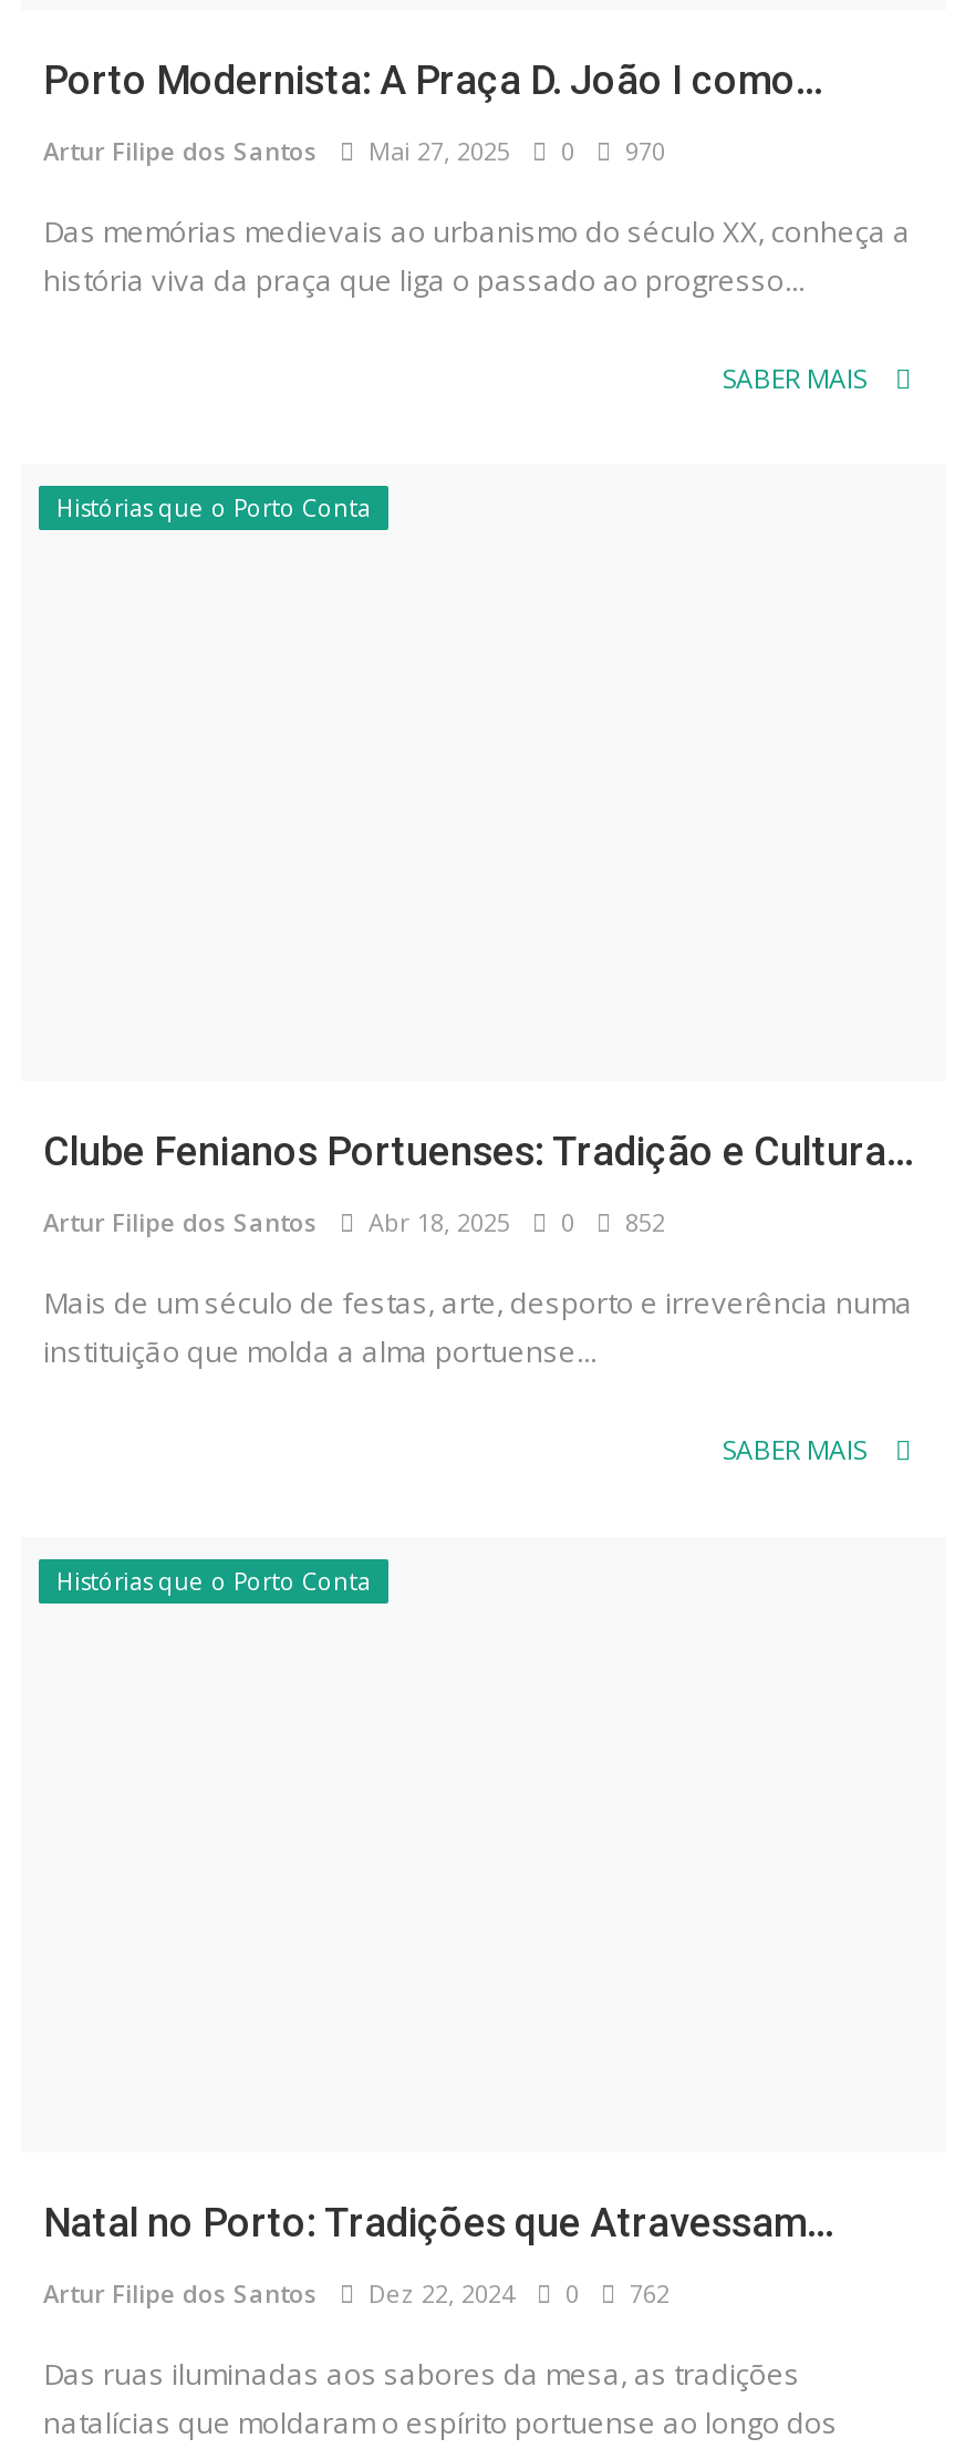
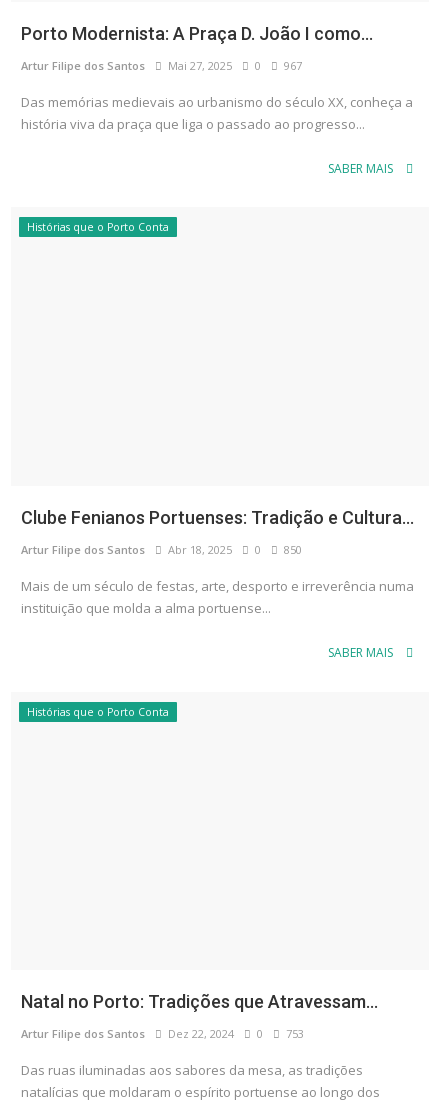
- 970
+ 967

- 852
+ 850

- 762
+ 753
